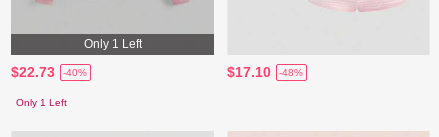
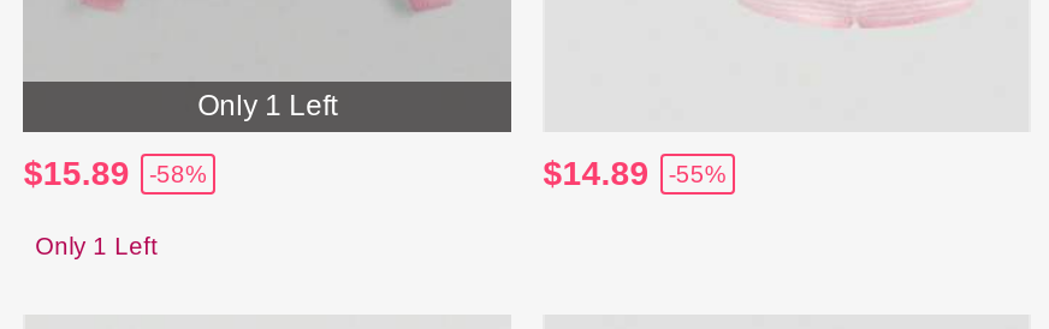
- $22.73
+ $15.89

- -40%
+ -58%

- $17.10
+ $14.89

- -48%
+ -55%
